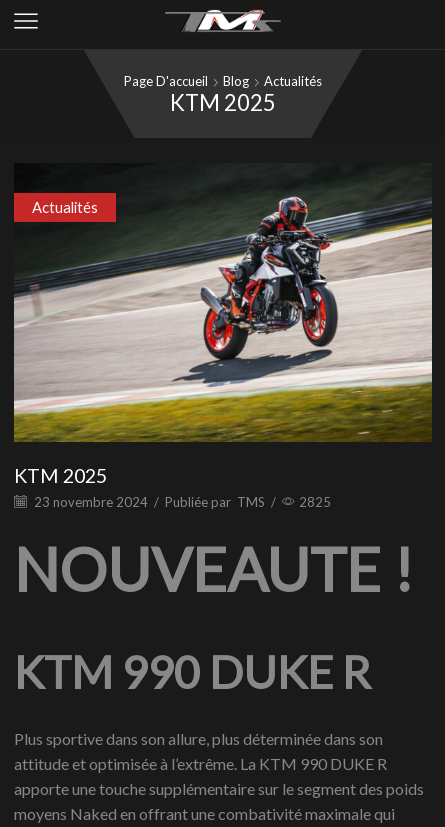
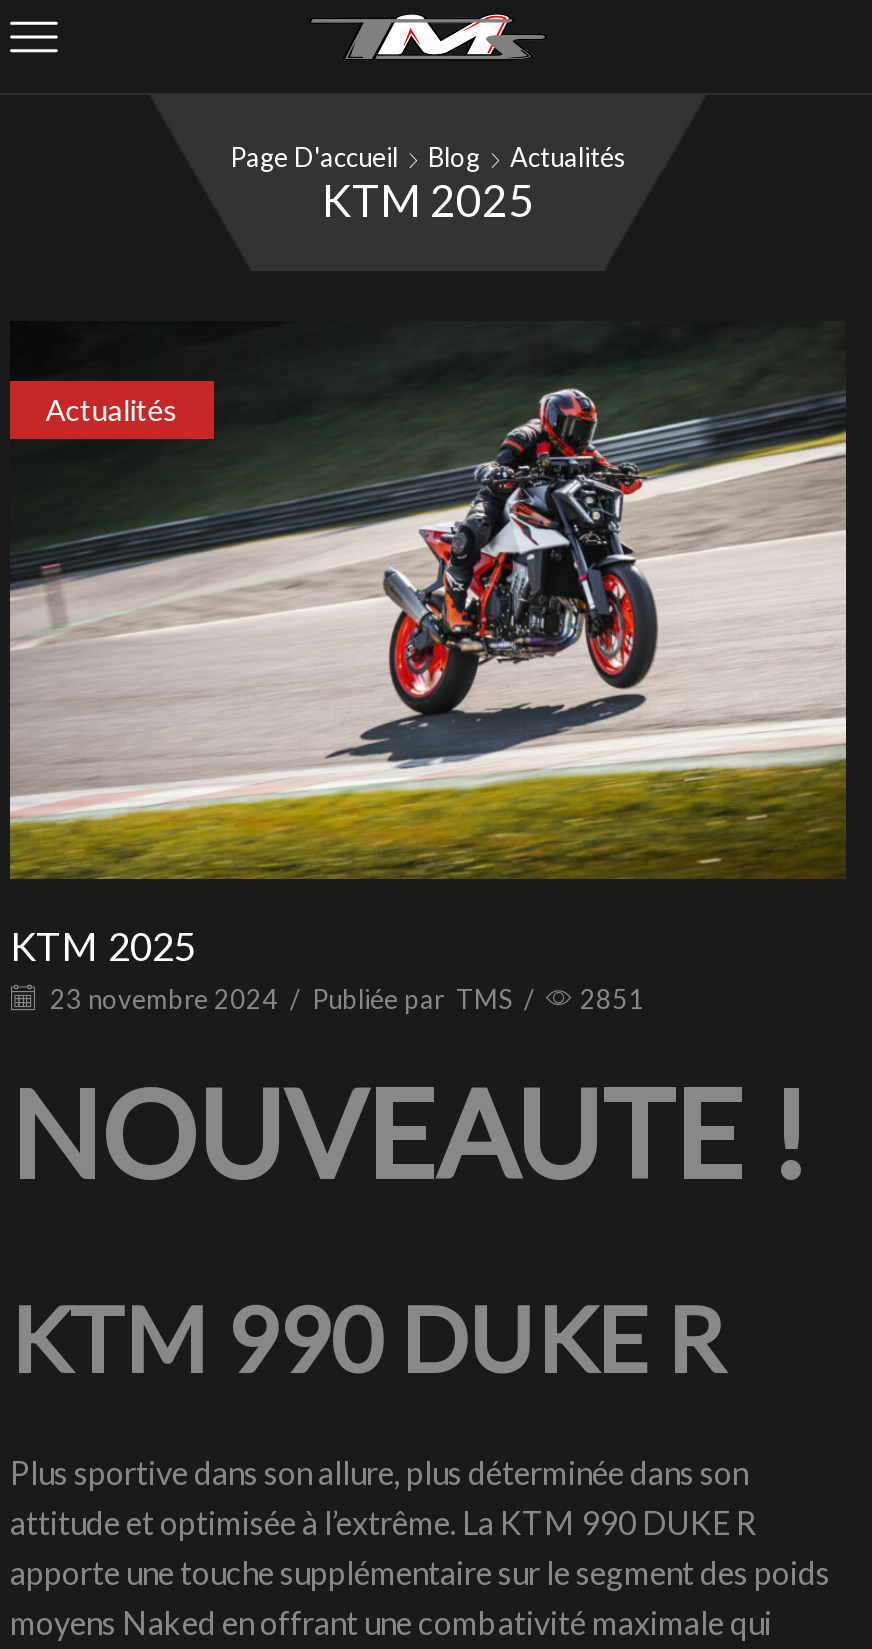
- 23 novembre 2024 / Publiée par TMS / 2825
+ 23 novembre 2024 / Publiée par TMS / 2851
